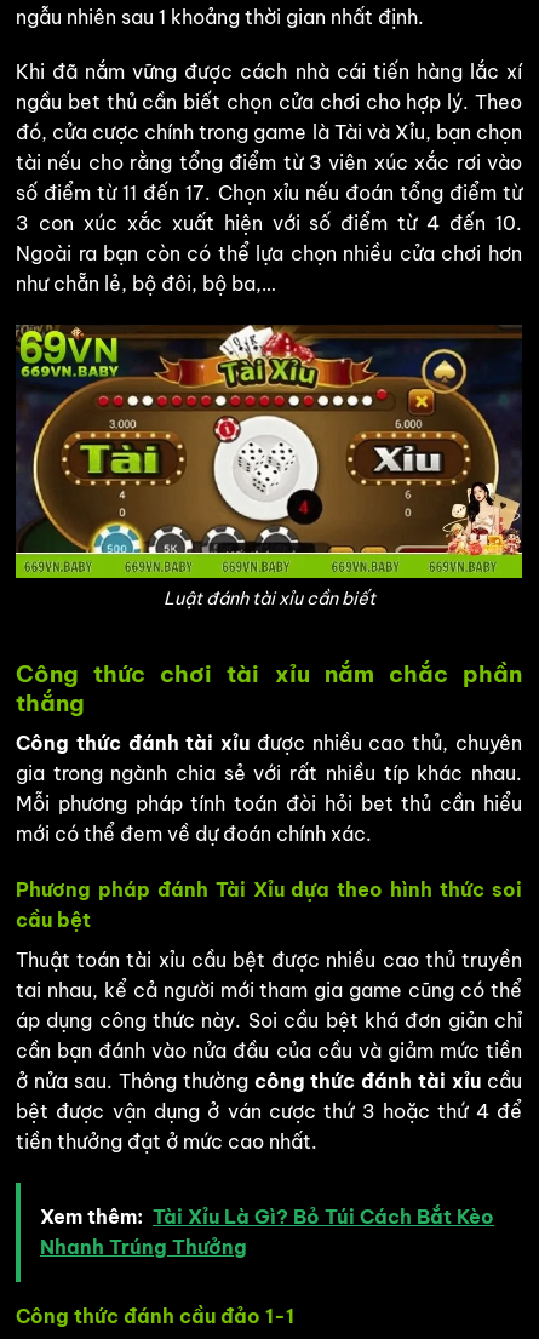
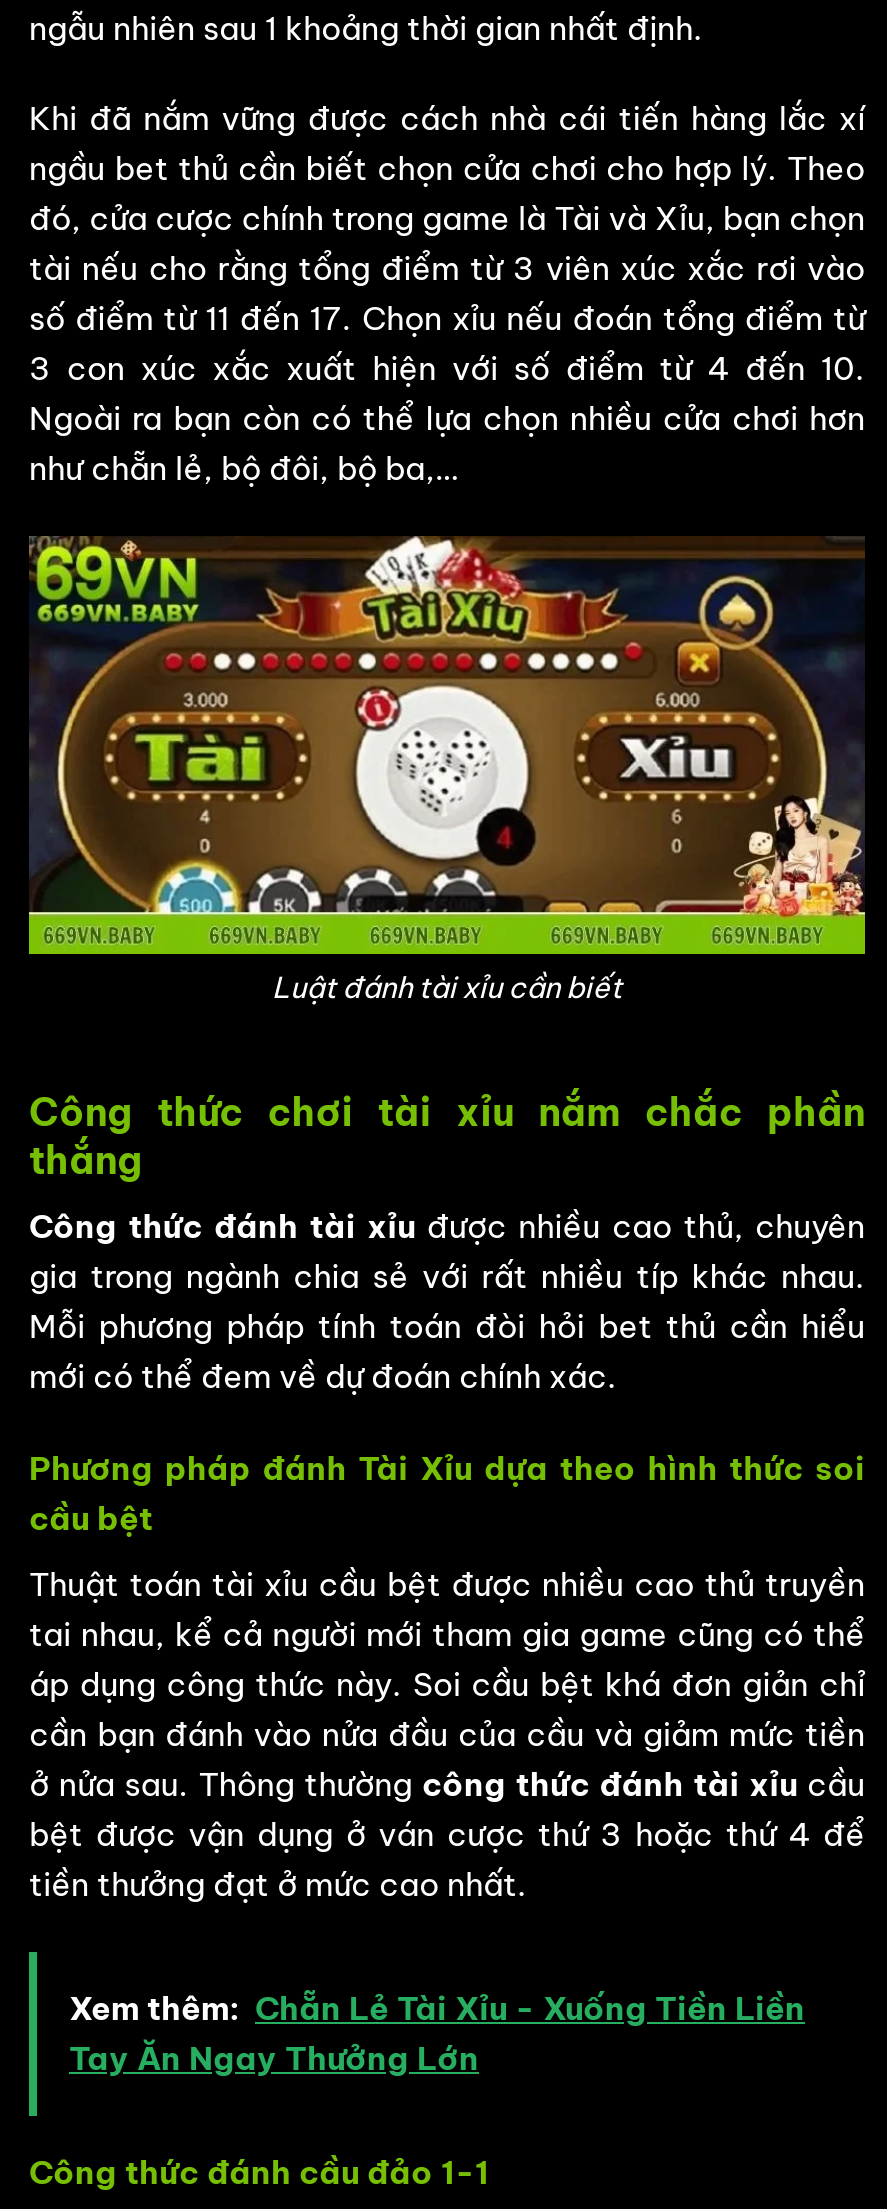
- Xem thêm: Tài Xỉu Là Gì? Bỏ Túi Cách Bắt Kèo
- Nhanh Trúng Thưởng
+ Xem thêm: Chẵn Lẻ Tài Xỉu - Xuống Tiền Liền
+ Tay Ăn Ngay Thưởng Lớn
